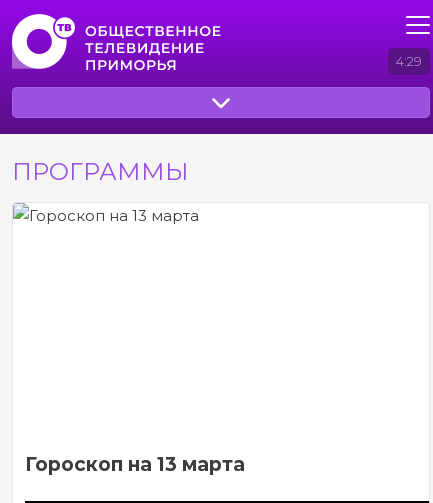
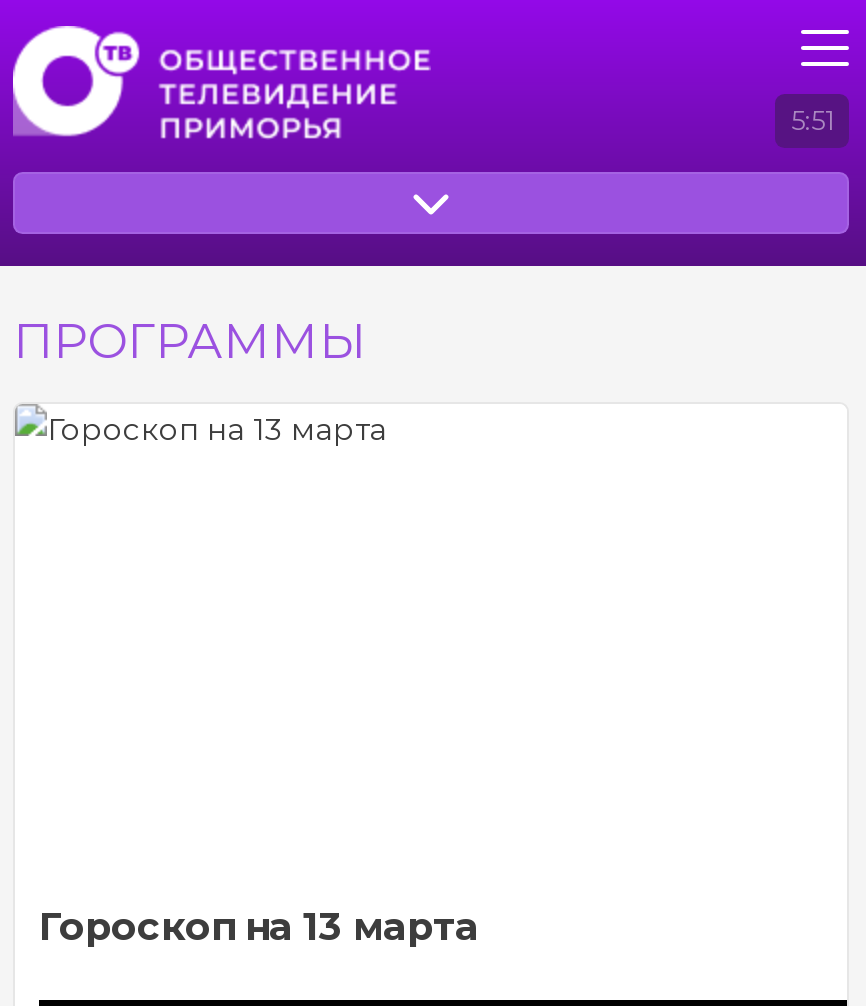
- 4:29
+ 5:51
